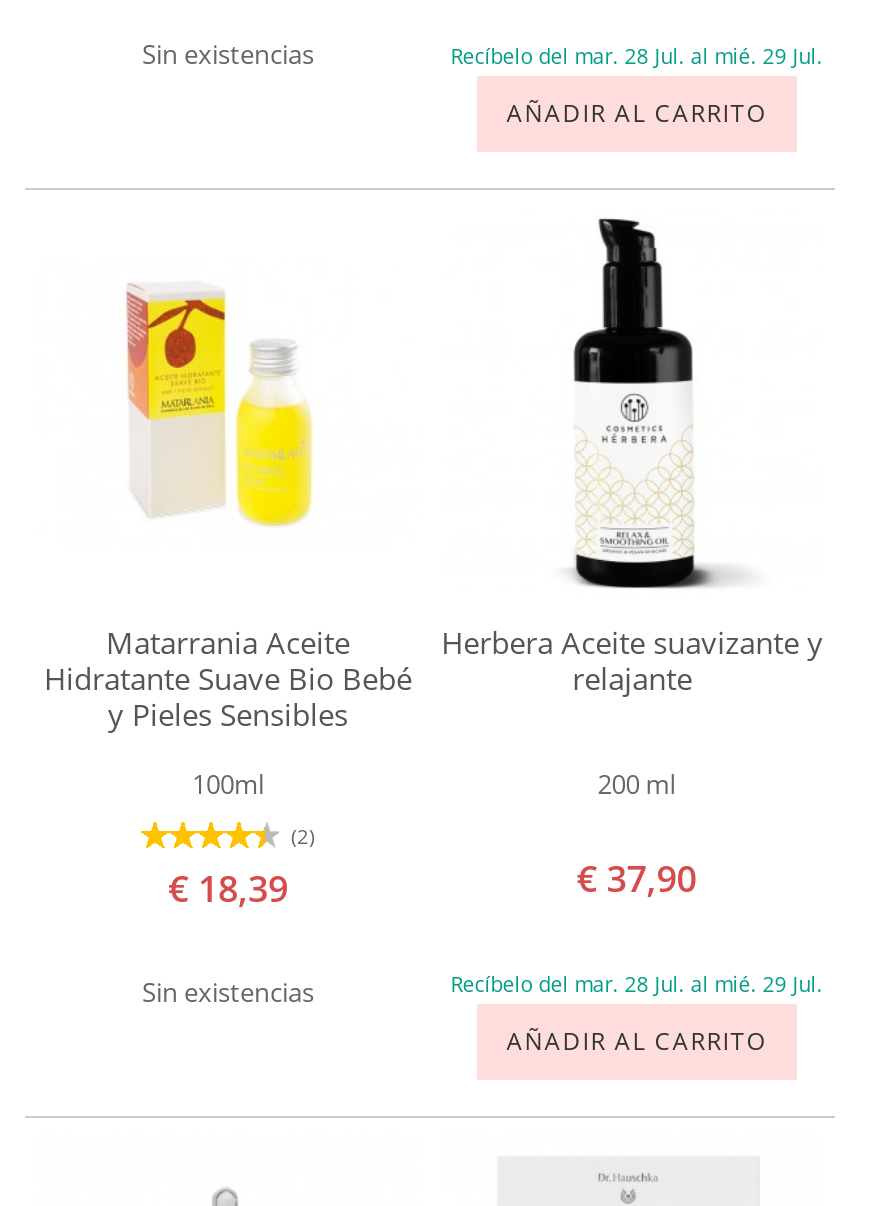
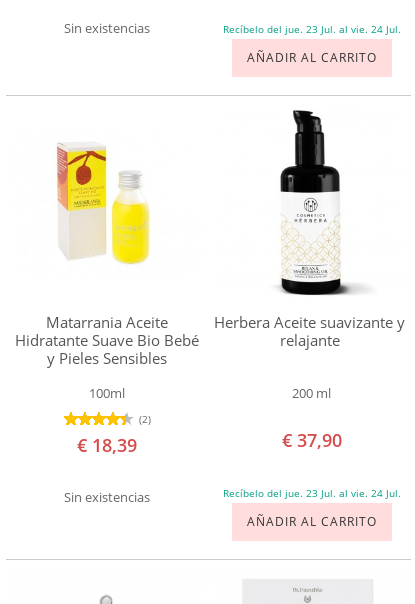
- Recíbelo del mar. 28 Jul. al mié. 29 Jul.
+ Recíbelo del jue. 23 Jul. al vie. 24 Jul.

- Recíbelo del mar. 28 Jul. al mié. 29 Jul.
+ Recíbelo del jue. 23 Jul. al vie. 24 Jul.
